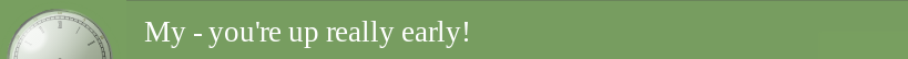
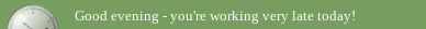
- My - you're up really early!
+ Good evening - you're working very late today!
